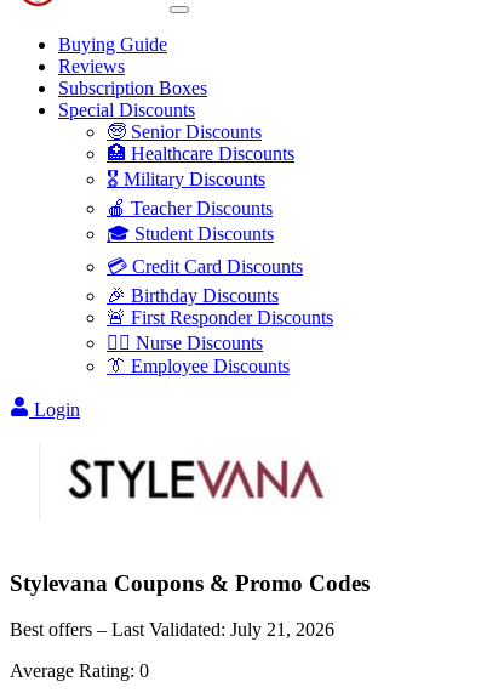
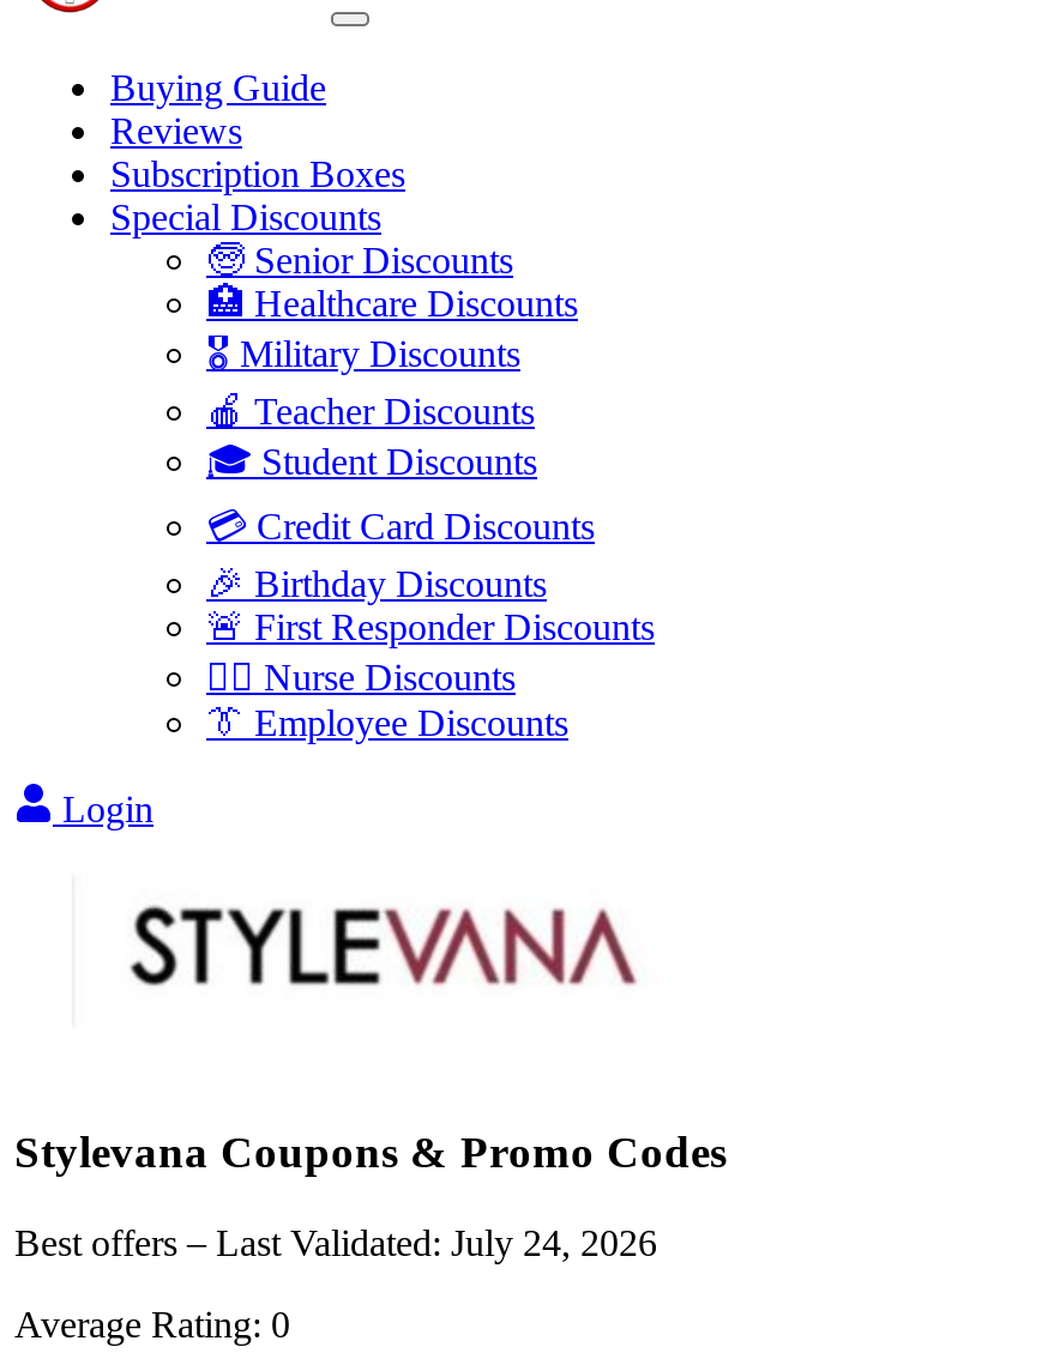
- Best offers – Last Validated: July 21, 2026
+ Best offers – Last Validated: July 24, 2026
